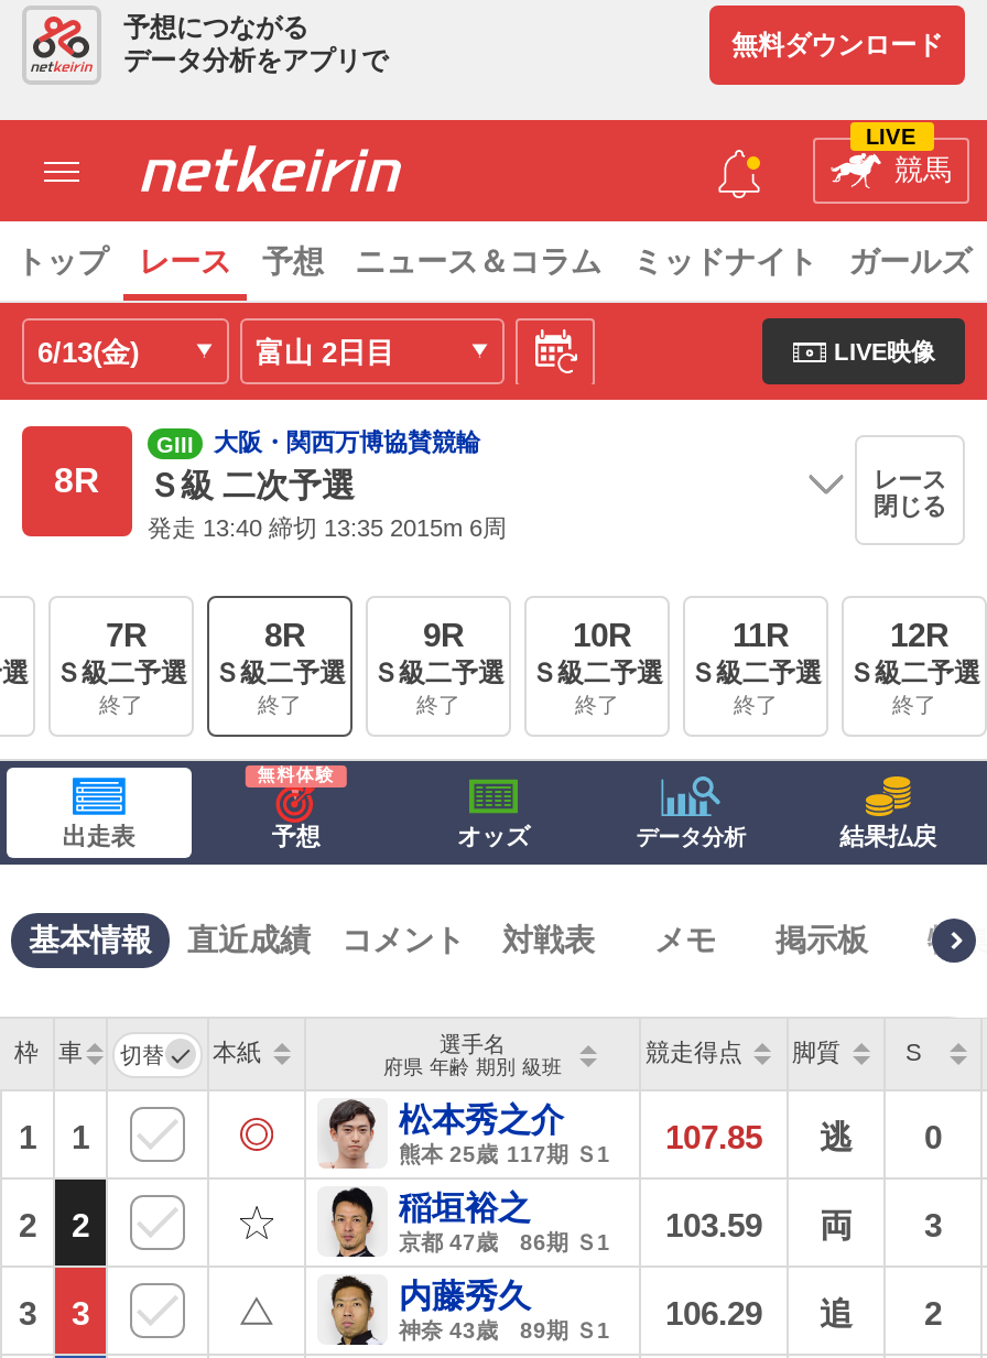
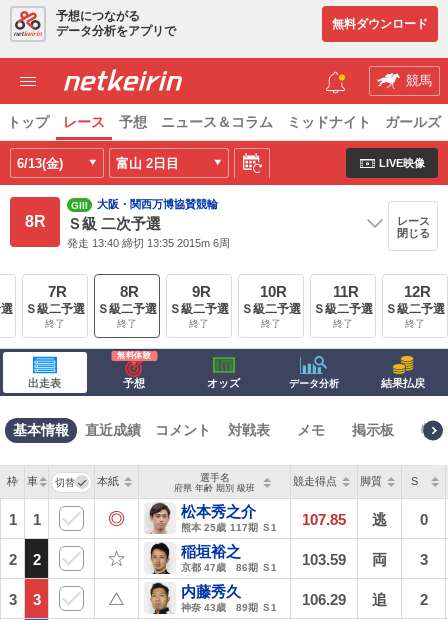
- LIVE
